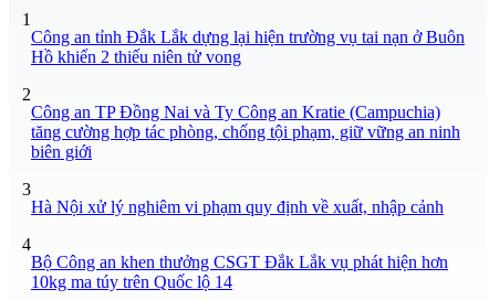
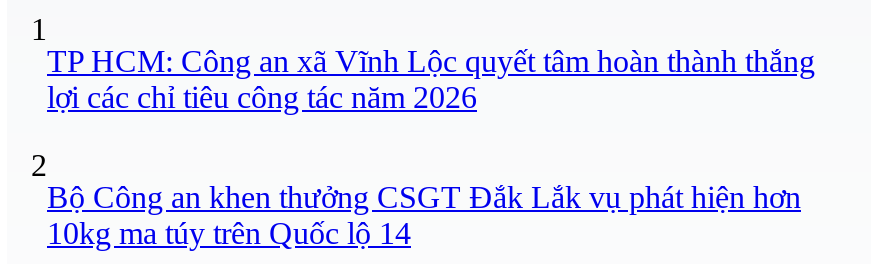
- Công an tỉnh Đắk Lắk dựng lại hiện trường vụ tai nạn ở Buôn
- Hồ khiến 2 thiếu niên tử vong
+ TP HCM: Công an xã Vĩnh Lộc quyết tâm hoàn thành thắng
+ lợi các chỉ tiêu công tác năm 2026

- Công an TP Đồng Nai và Ty Công an Kratie (Campuchia)
- tăng cường hợp tác phòng, chống tội phạm, giữ vững an ninh
- biên giới
- 3
- Hà Nội xử lý nghiêm vi phạm quy định về xuất, nhập cảnh
- 4
